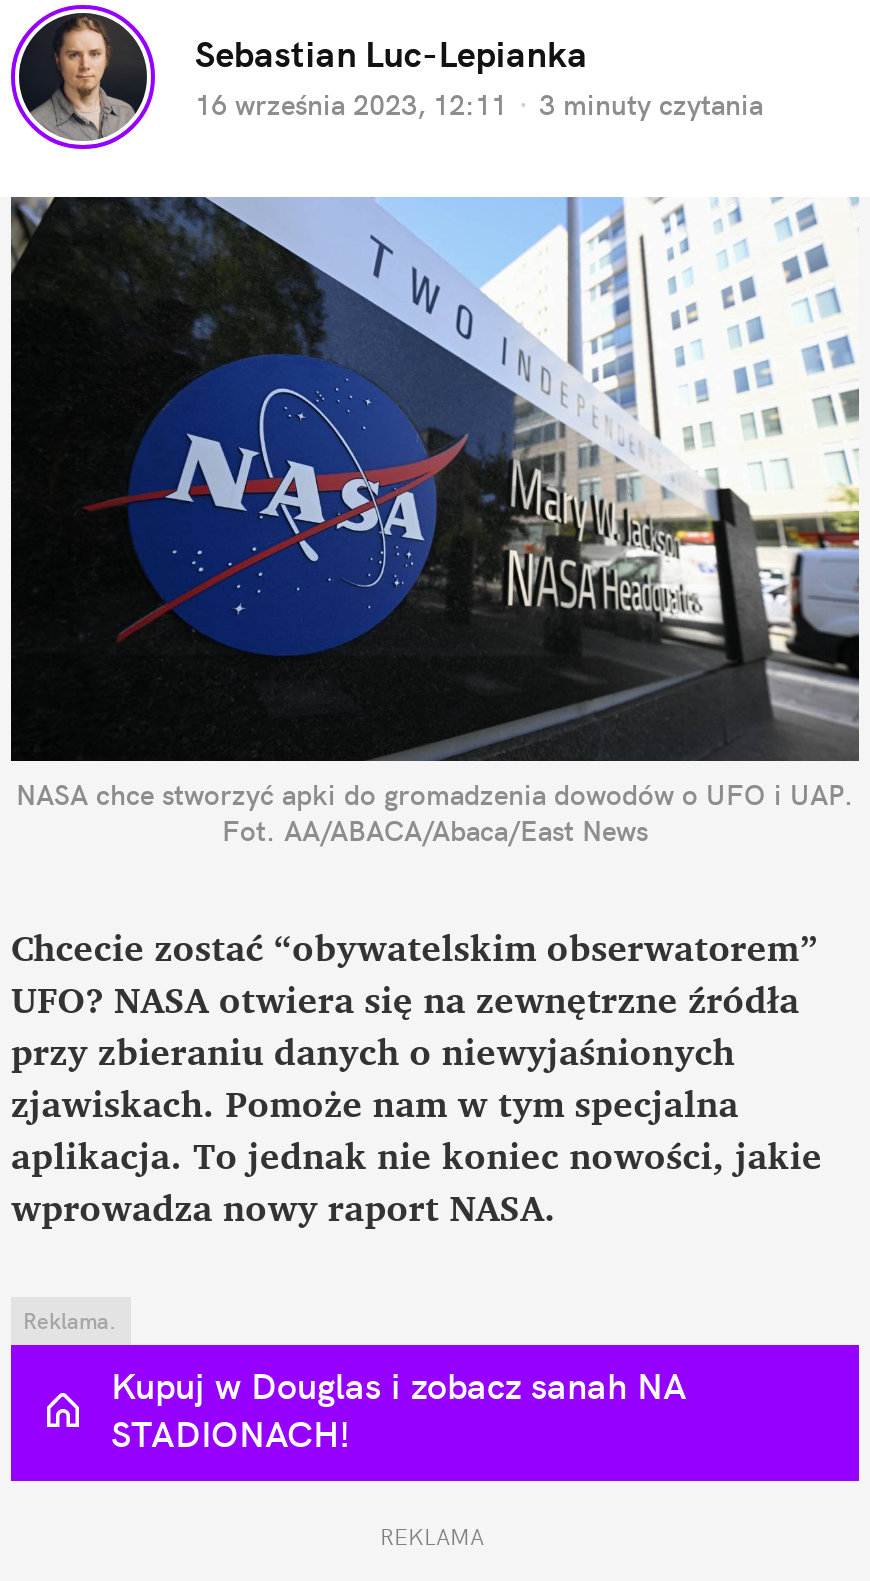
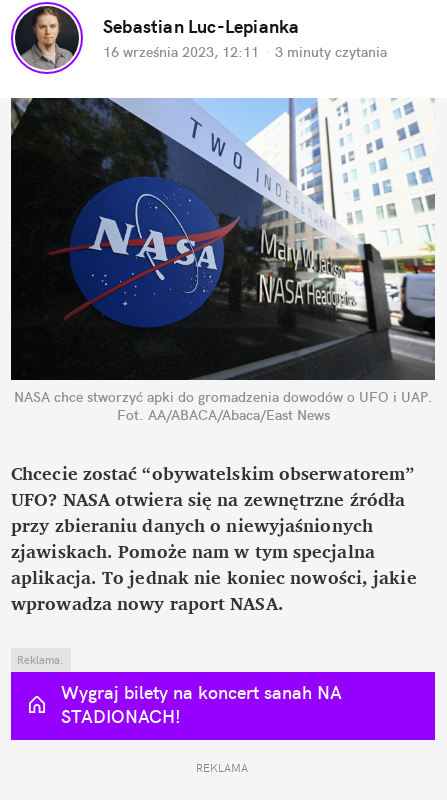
- Kupuj w Douglas i zobacz sanah NA
+ Wygraj bilety na koncert sanah NA
